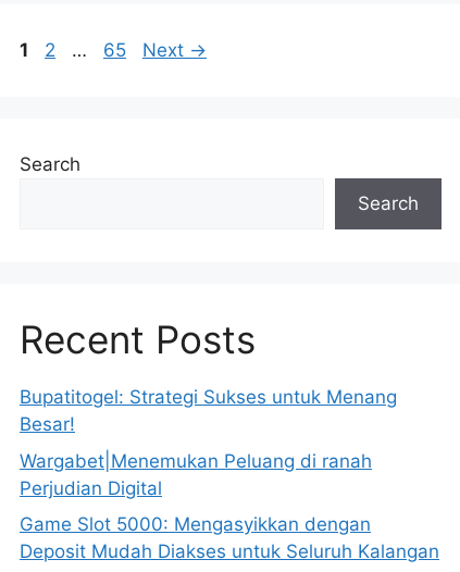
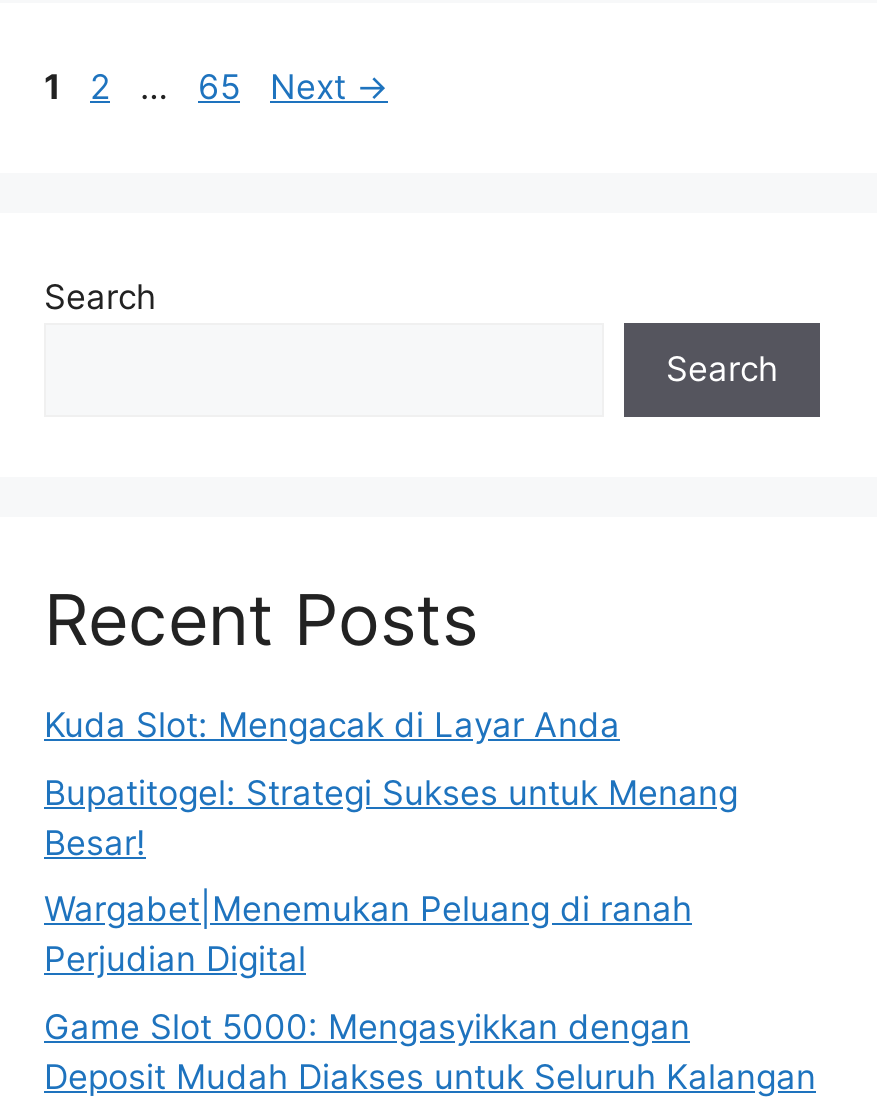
+ Kuda Slot: Mengacak di Layar Anda
